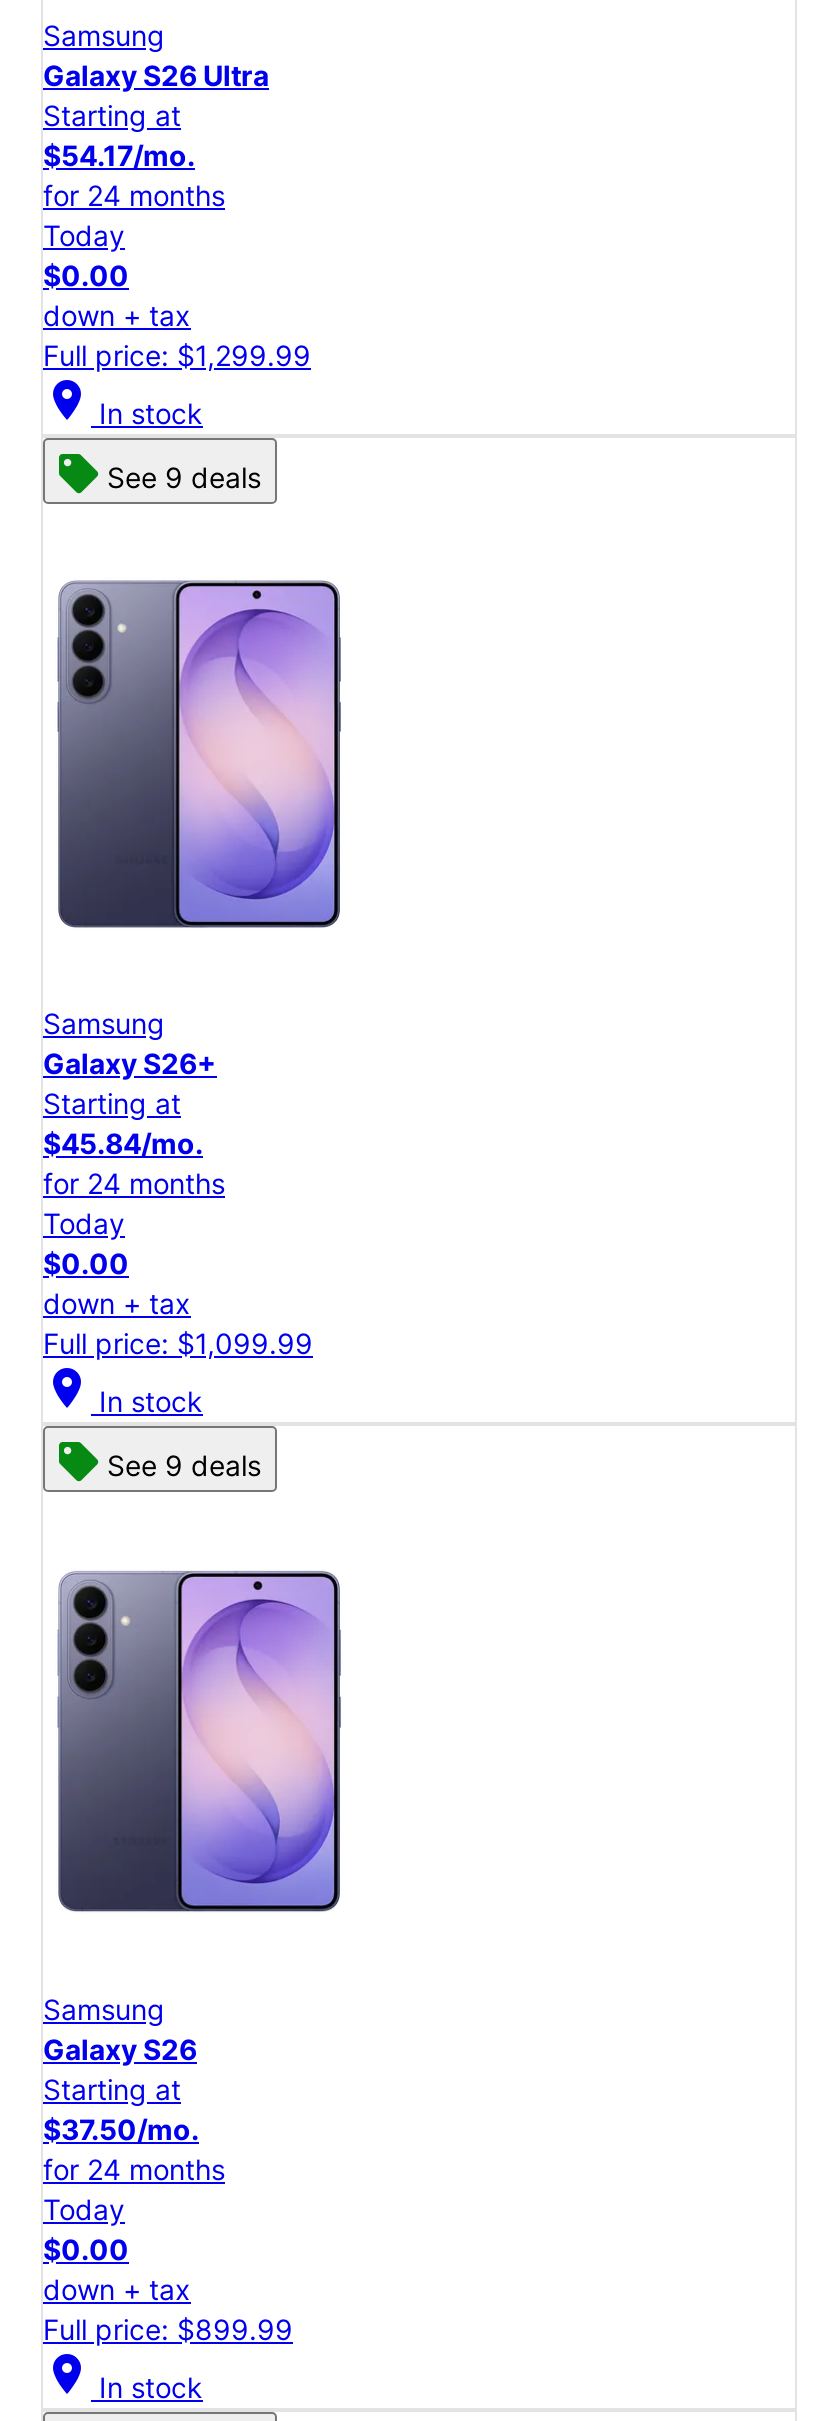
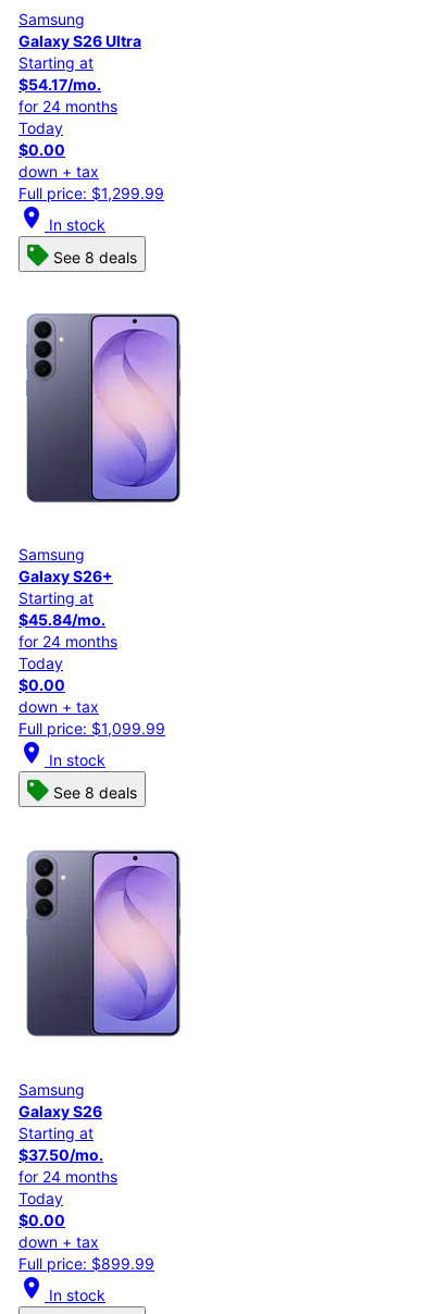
- See 9 deals
+ See 8 deals

- See 9 deals
+ See 8 deals
